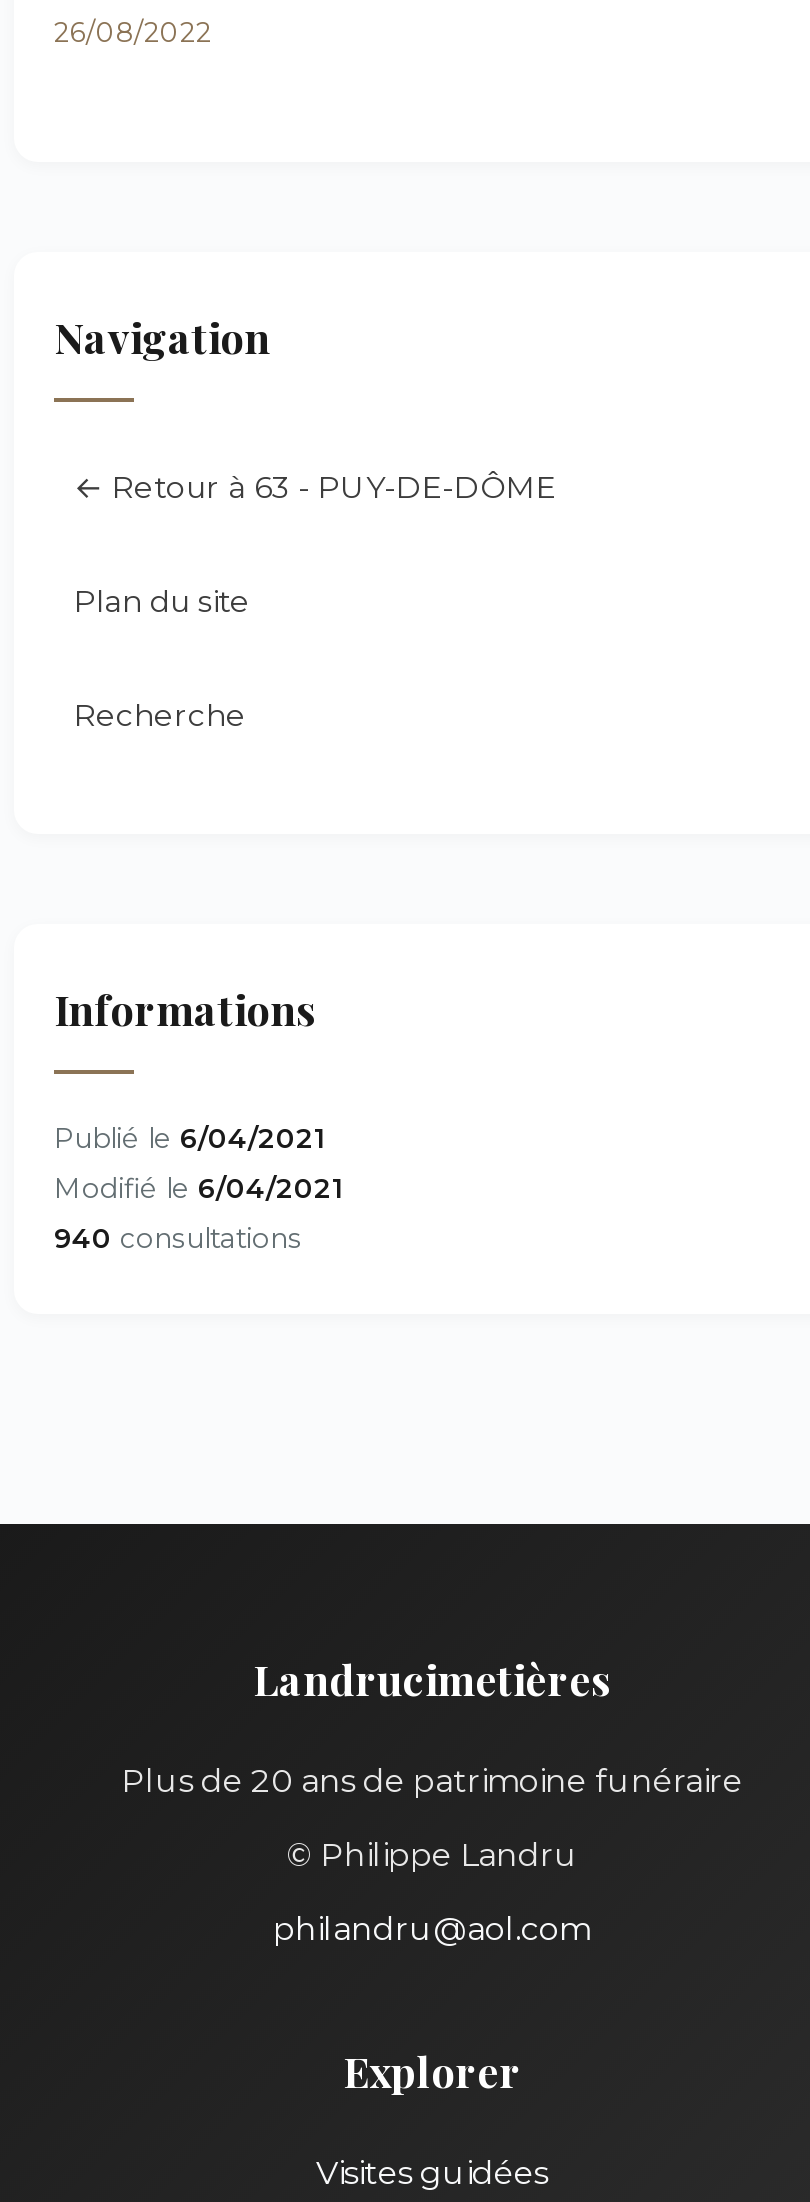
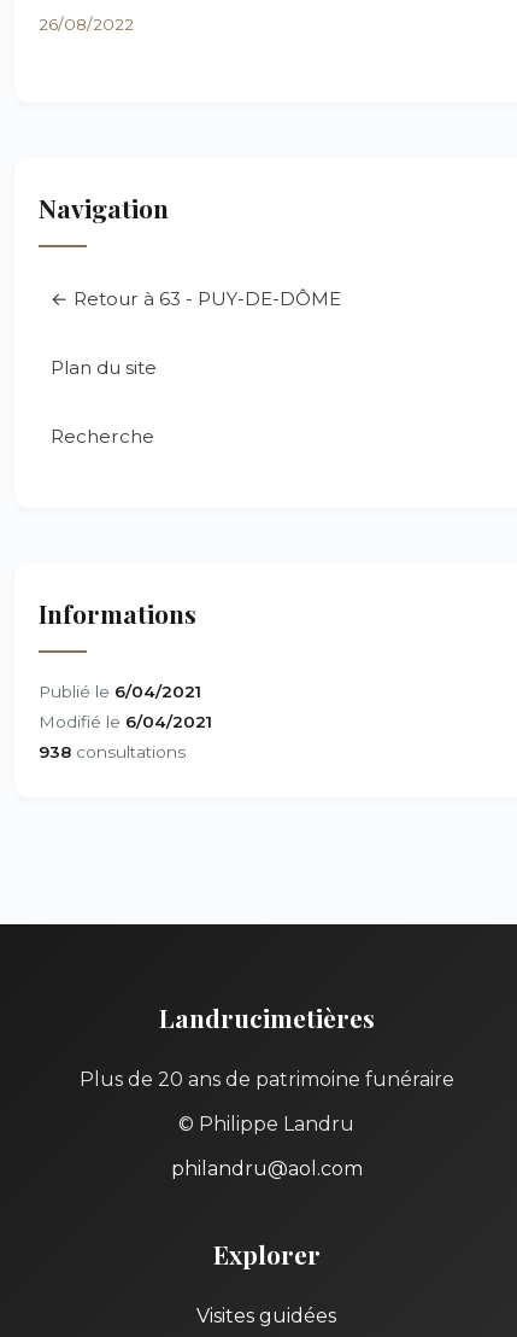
- 940 consultations
+ 938 consultations
